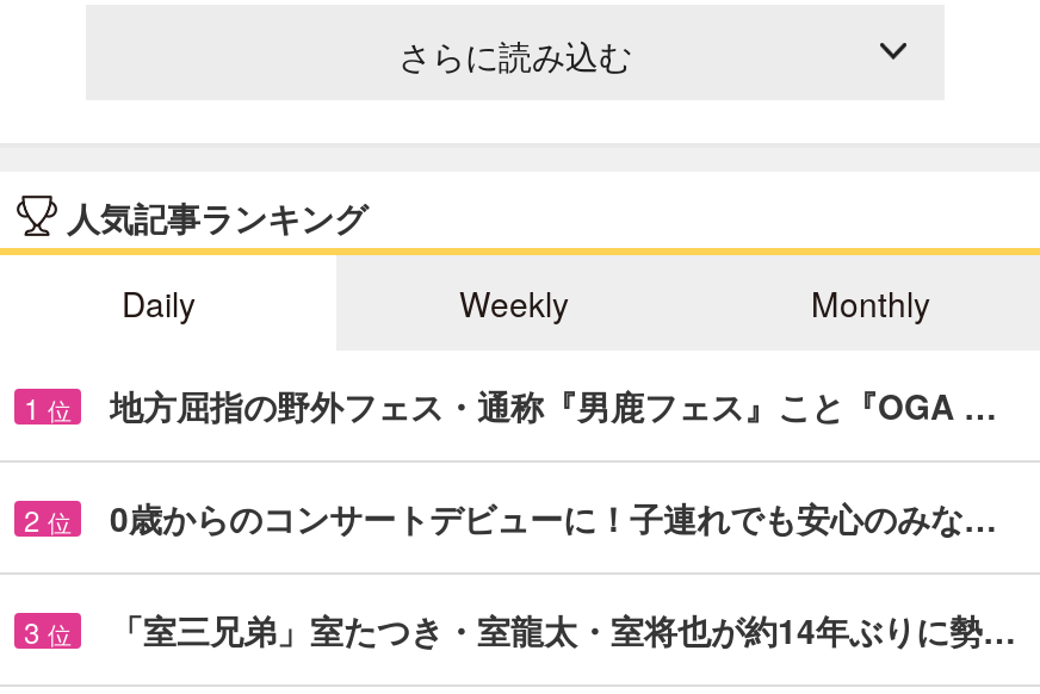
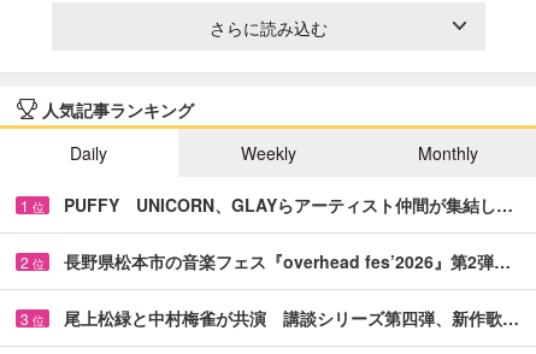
- 地方屈指の野外フェス・通称『男鹿フェス』こと『OGA …
+ PUFFY UNICORN、GLAYらアーティスト仲間が集結し…

- 0歳からのコンサートデビューに！子連れでも安心のみな…
+ 長野県松本市の音楽フェス『overhead fes’2026』第2弾…

- 「室三兄弟」室たつき・室龍太・室将也が約14年ぶりに勢…
+ 尾上松緑と中村梅雀が共演 講談シリーズ第四弾、新作歌…
